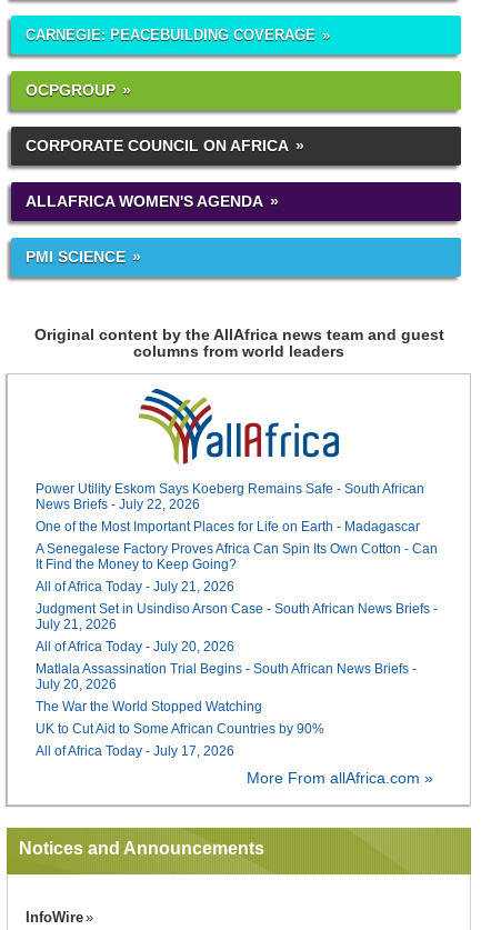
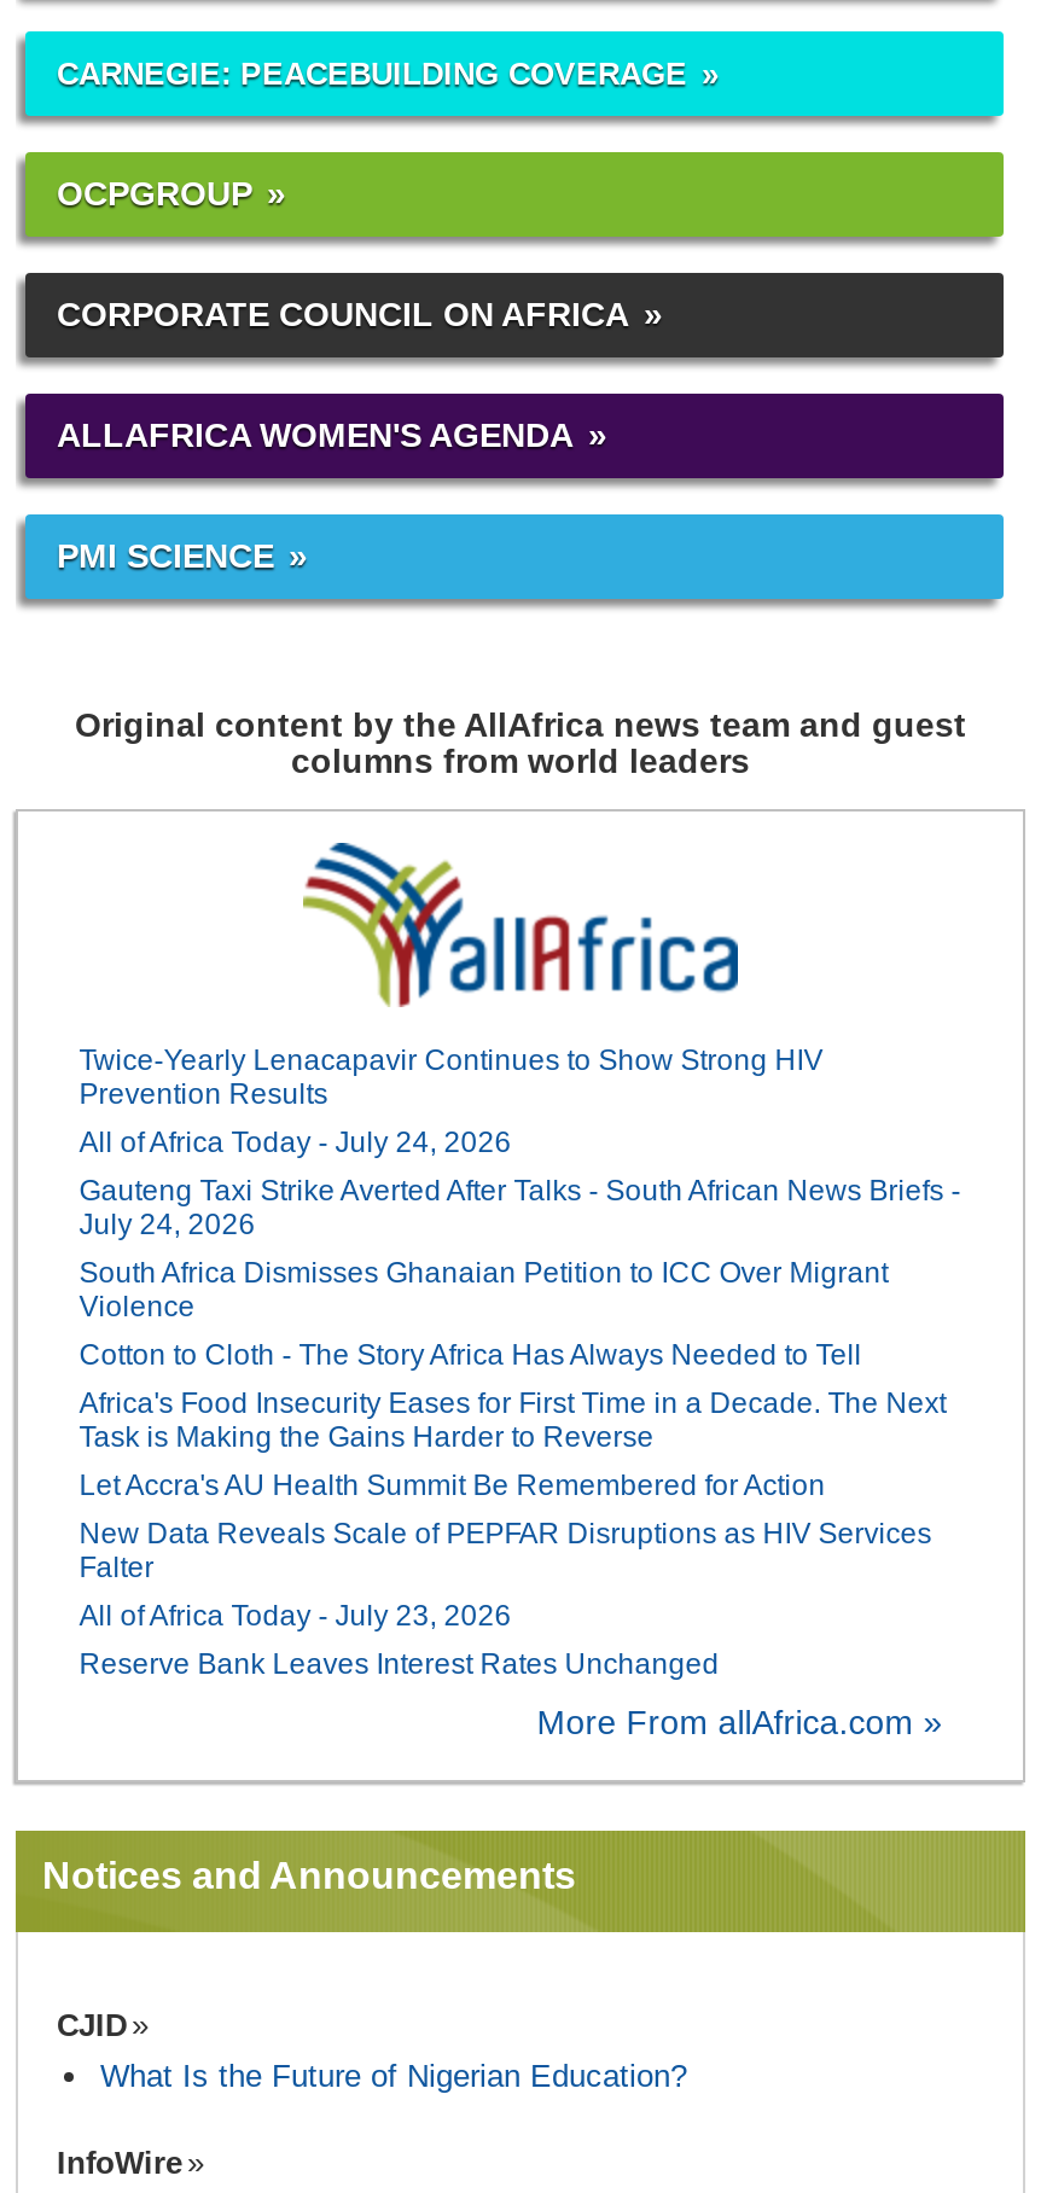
- Power Utility Eskom Says Koeberg Remains Safe - South African
- News Briefs - July 22, 2026
- One of the Most Important Places for Life on Earth - Madagascar
- A Senegalese Factory Proves Africa Can Spin Its Own Cotton - Can
- It Find the Money to Keep Going?
- All of Africa Today - July 21, 2026
- Judgment Set in Usindiso Arson Case - South African News Briefs -
- July 21, 2026
- All of Africa Today - July 20, 2026
- Matlala Assassination Trial Begins - South African News Briefs -
- July 20, 2026
- The War the World Stopped Watching
- UK to Cut Aid to Some African Countries by 90%
- All of Africa Today - July 17, 2026
+ Twice-Yearly Lenacapavir Continues to Show Strong HIV
+ Prevention Results
+ All of Africa Today - July 24, 2026
+ Gauteng Taxi Strike Averted After Talks - South African News Briefs -
+ July 24, 2026
+ South Africa Dismisses Ghanaian Petition to ICC Over Migrant
+ Violence
+ Cotton to Cloth - The Story Africa Has Always Needed to Tell
+ Africa's Food Insecurity Eases for First Time in a Decade. The Next
+ Task is Making the Gains Harder to Reverse
+ Let Accra's AU Health Summit Be Remembered for Action
+ New Data Reveals Scale of PEPFAR Disruptions as HIV Services
+ Falter
+ All of Africa Today - July 23, 2026
+ Reserve Bank Leaves Interest Rates Unchanged

+ CJID
+ What Is the Future of Nigerian Education?
